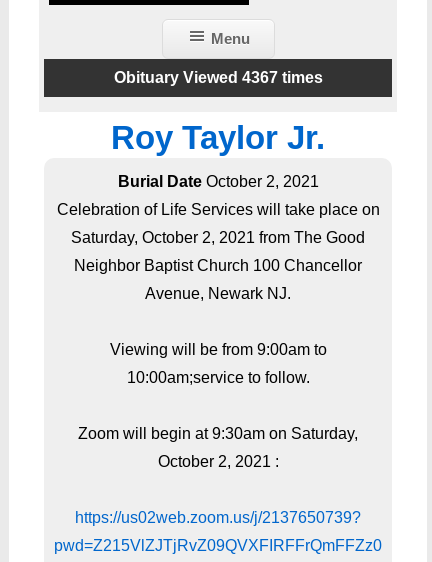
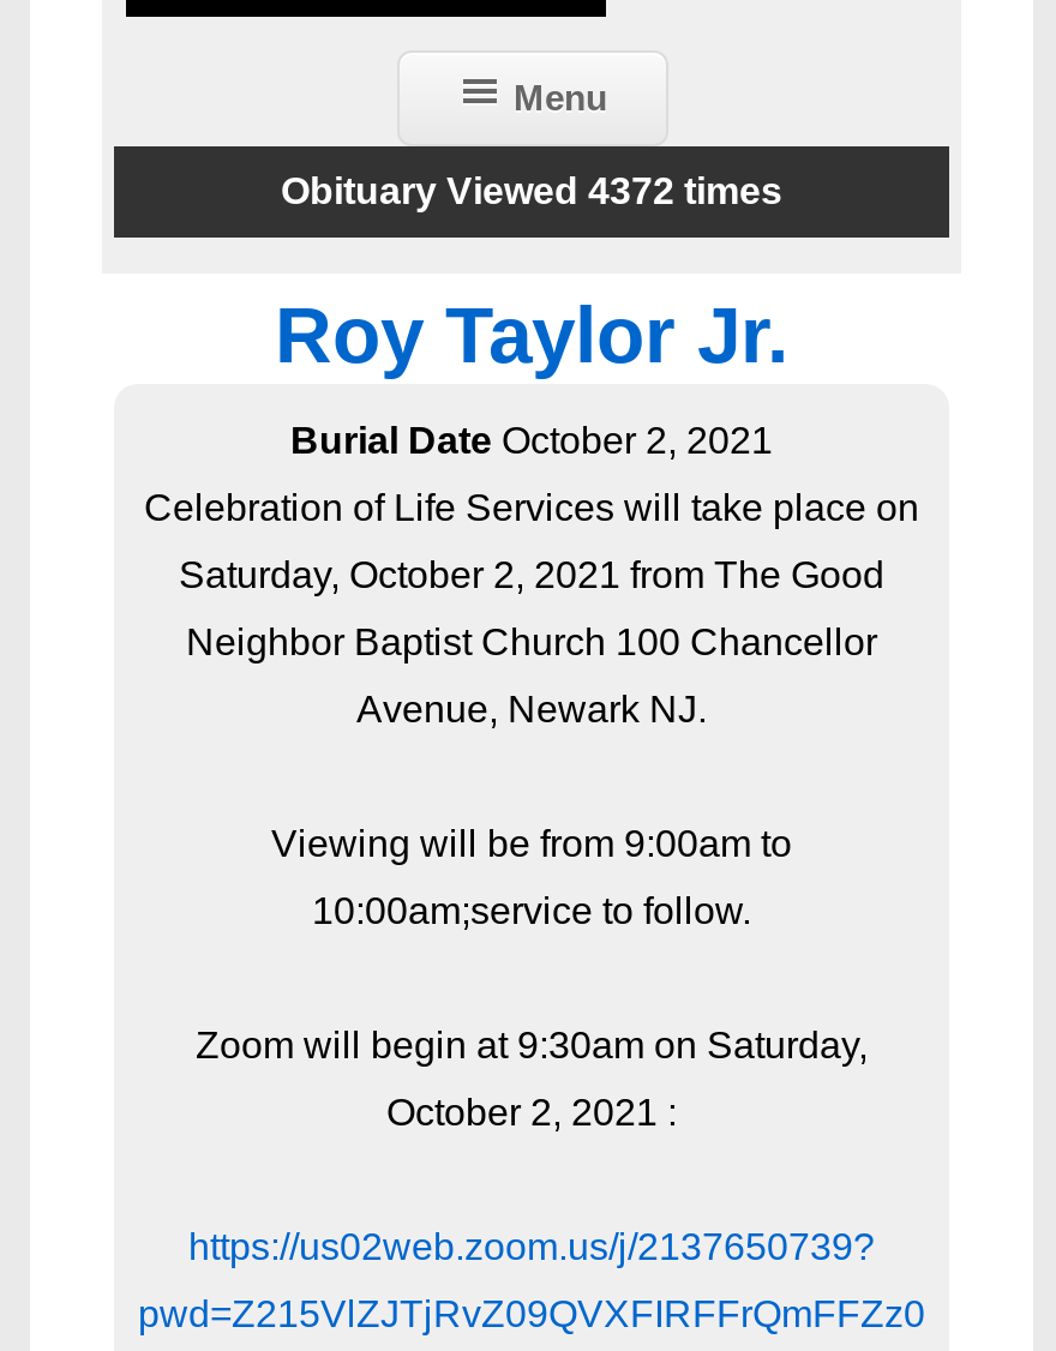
- Obituary Viewed 4367 times
+ Obituary Viewed 4372 times
